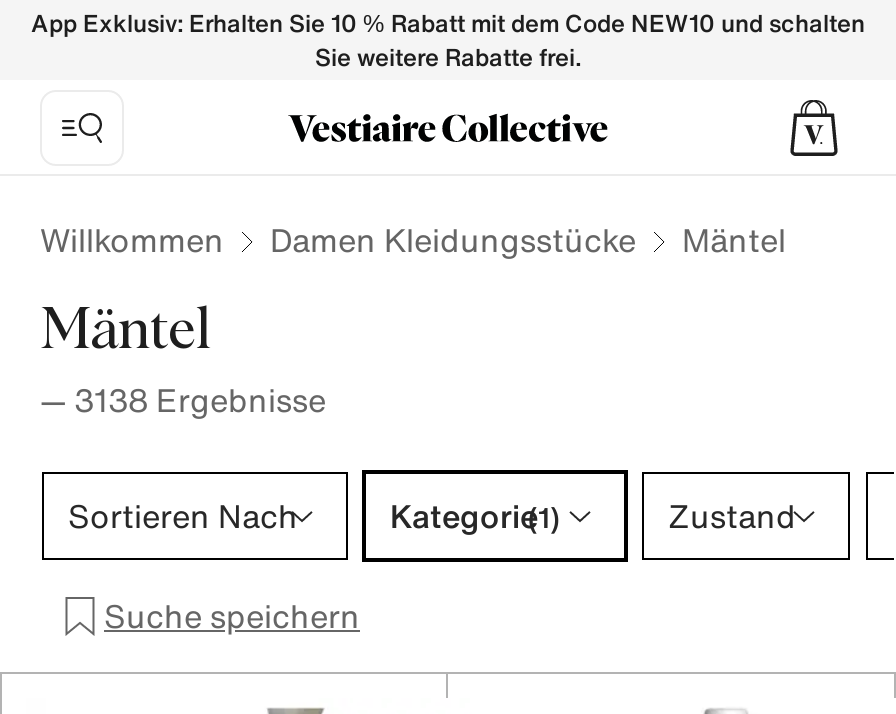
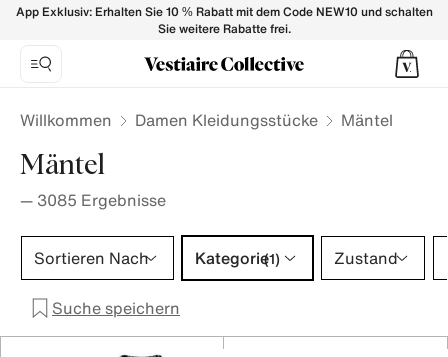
- — 3138 Ergebnisse
+ — 3085 Ergebnisse
